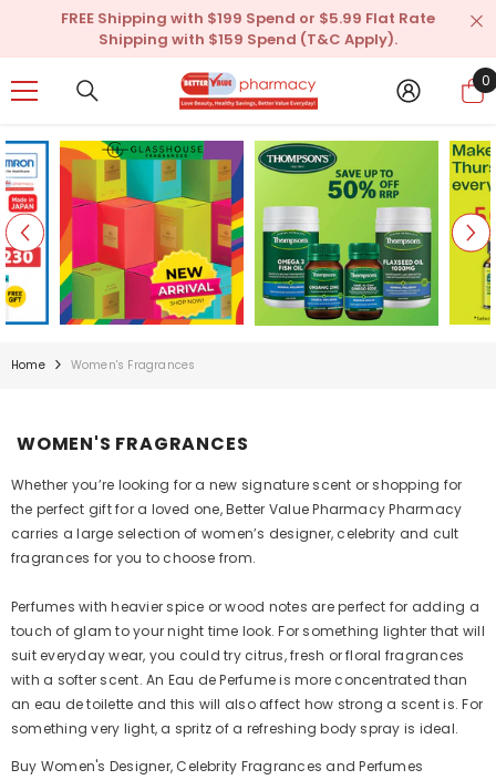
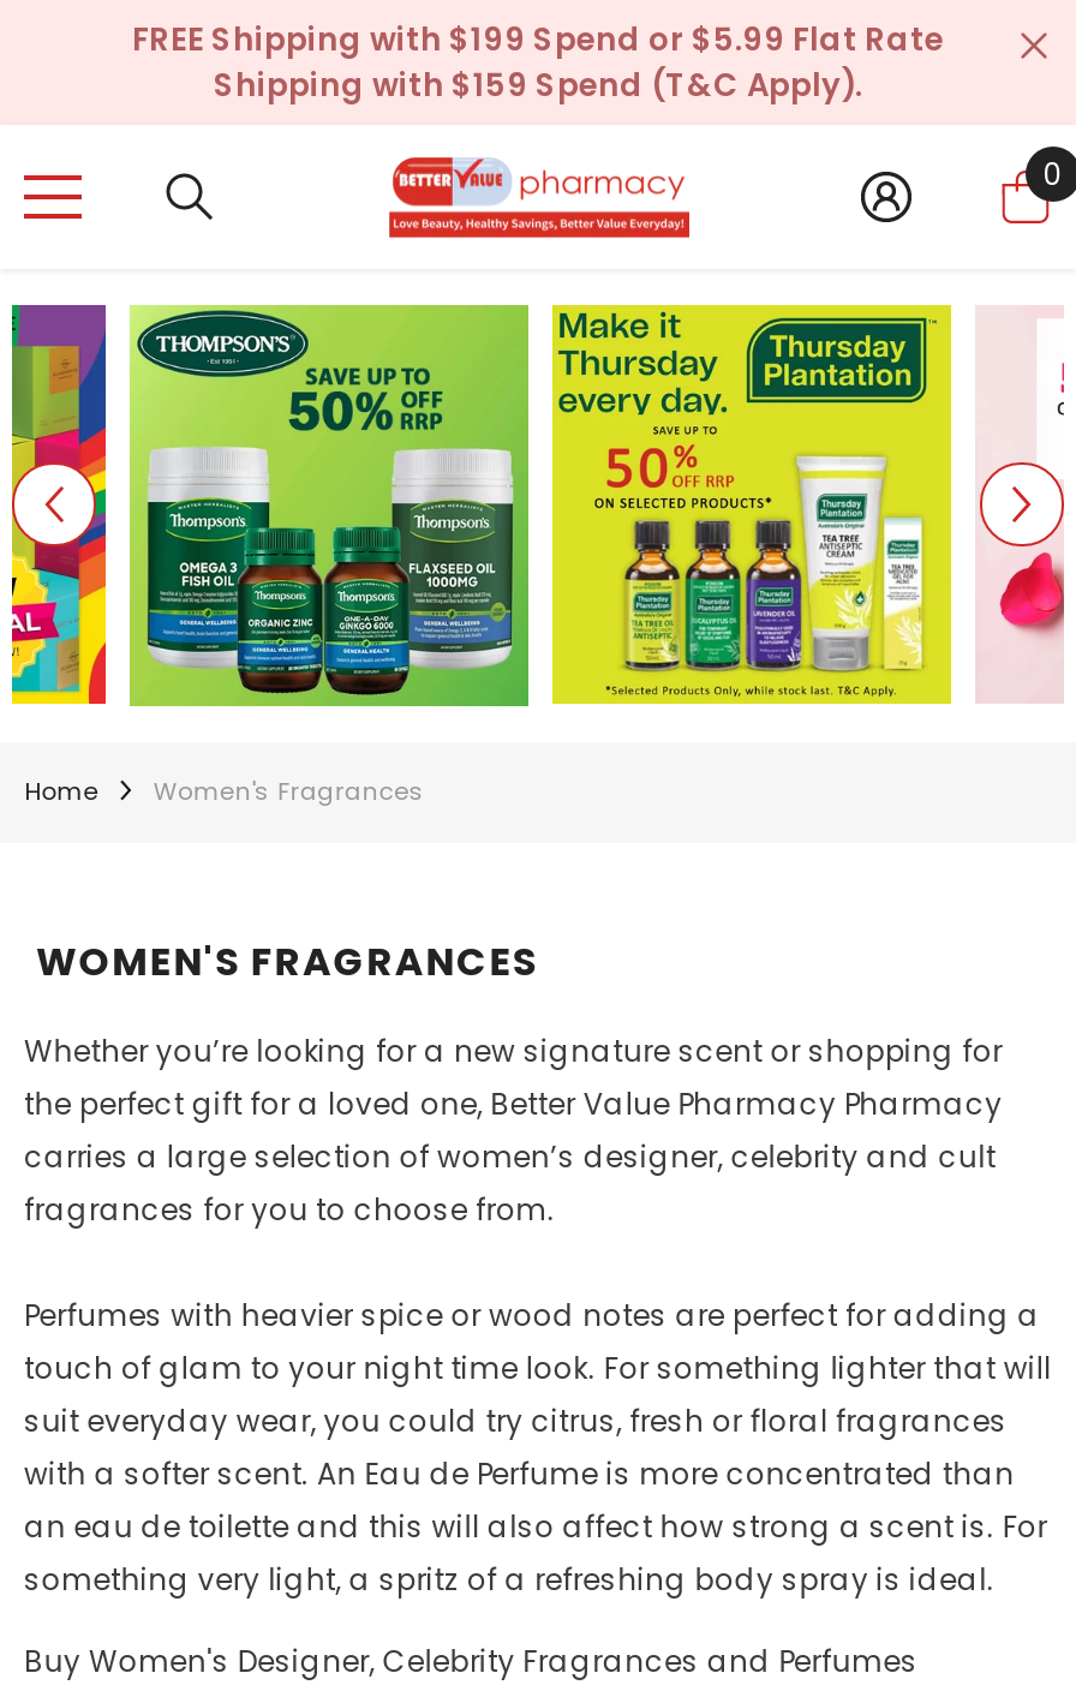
- [image]
+ [image]

- [image]
+ [image]

- [image]
+ [image]

- [image]
+ [image]
